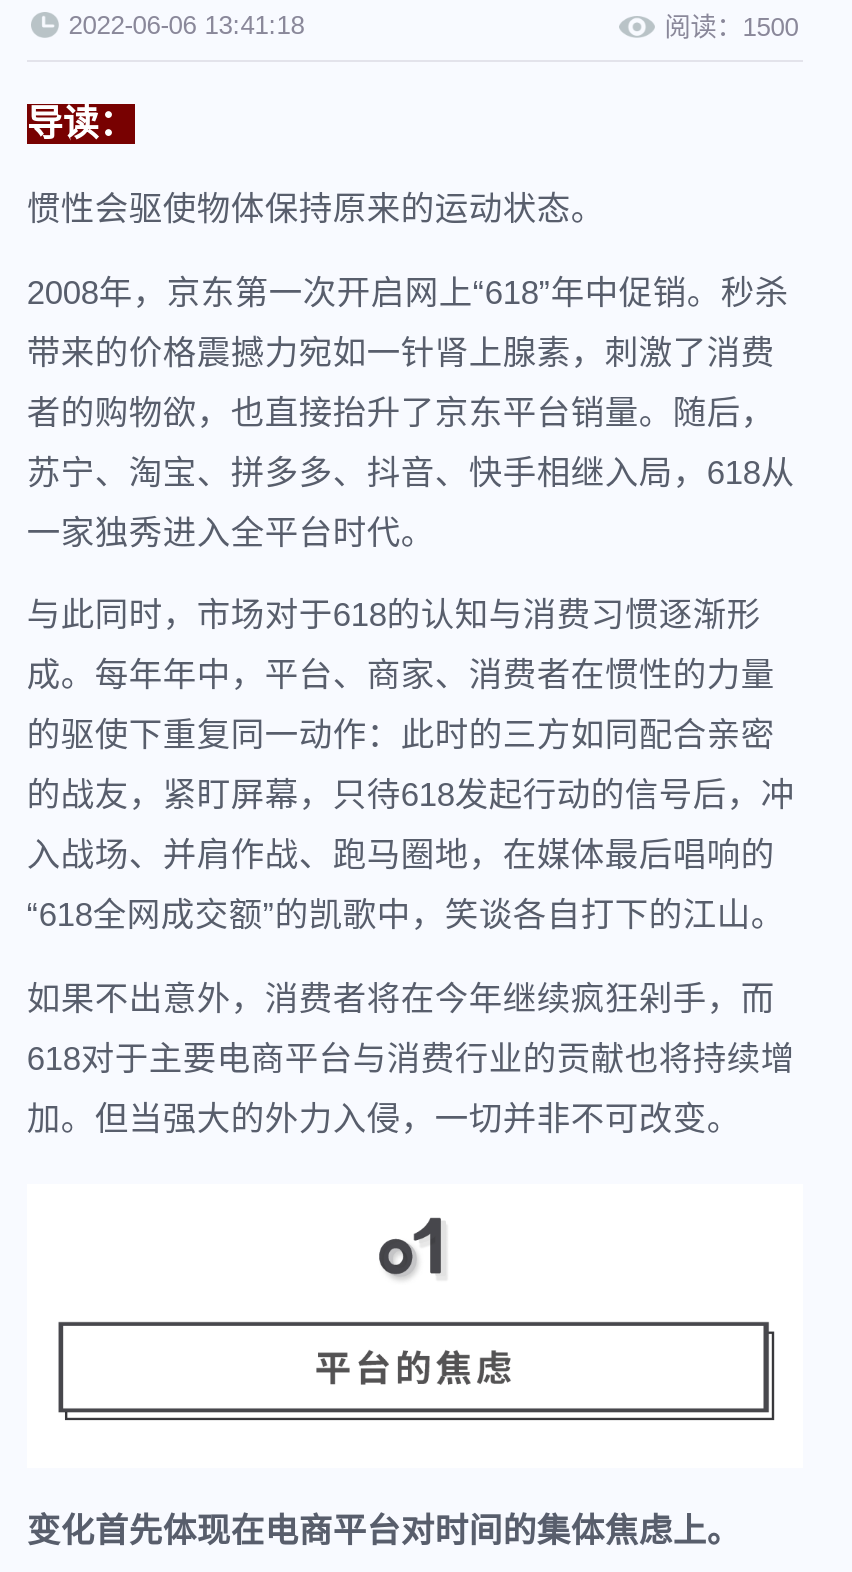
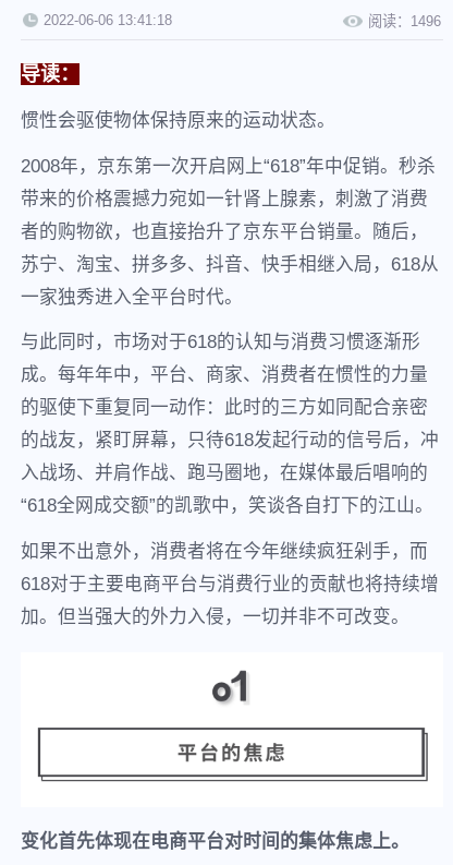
- 阅读：1500
+ 阅读：1496
